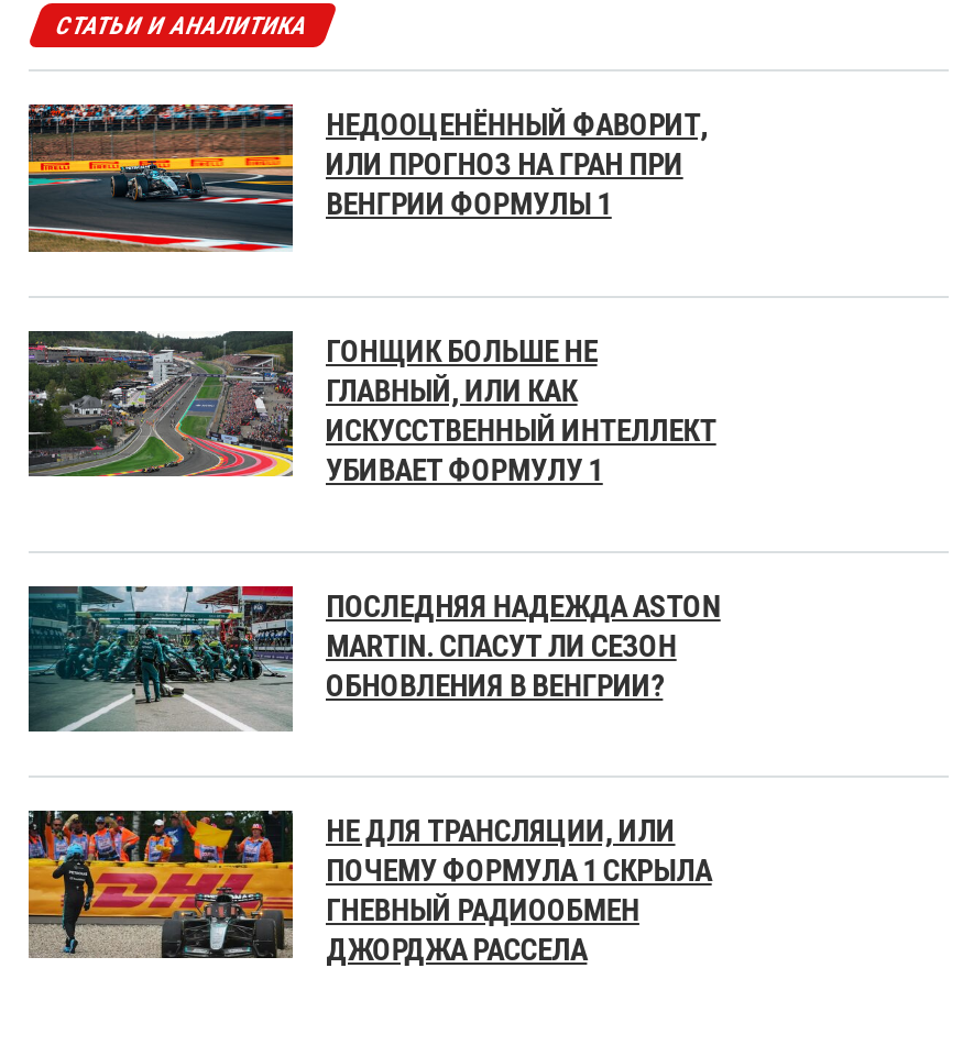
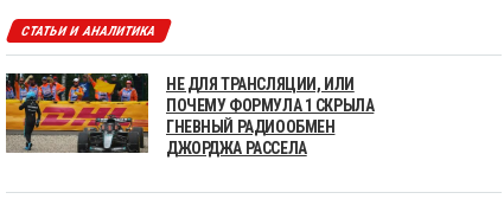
- [image]
- НЕДООЦЕНЁННЫЙ ФАВОРИТ,
- ИЛИ ПРОГНОЗ НА ГРАН ПРИ
- ВЕНГРИИ ФОРМУЛЫ 1

- [image]
- ГОНЩИК БОЛЬШЕ НЕ
- ГЛАВНЫЙ, ИЛИ КАК
- ИСКУССТВЕННЫЙ ИНТЕЛЛЕКТ
- УБИВАЕТ ФОРМУЛУ 1

- [image]
- ПОСЛЕДНЯЯ НАДЕЖДА ASTON
- MARTIN. СПАСУТ ЛИ СЕЗОН
- ОБНОВЛЕНИЯ В ВЕНГРИИ?
